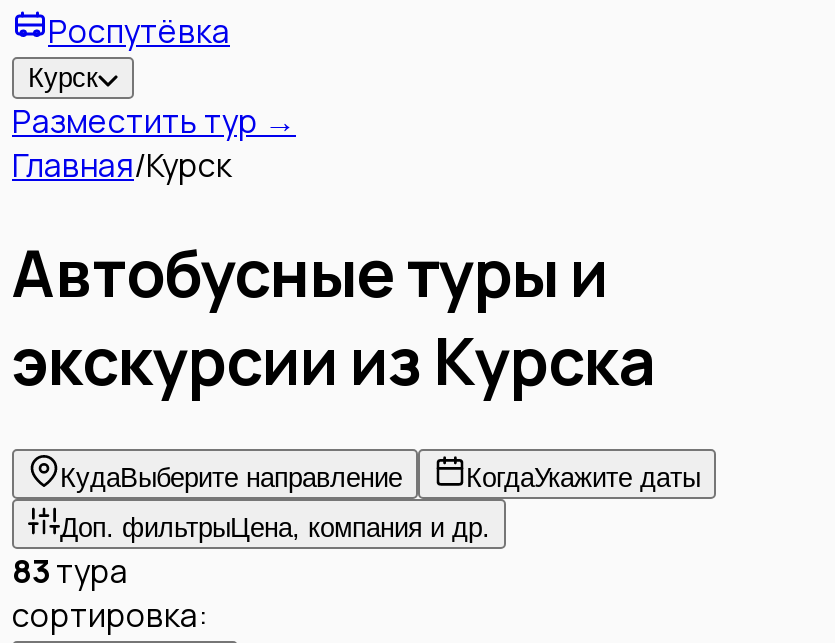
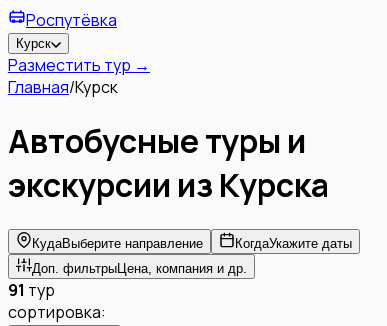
- 83 тура
+ 91 тур
